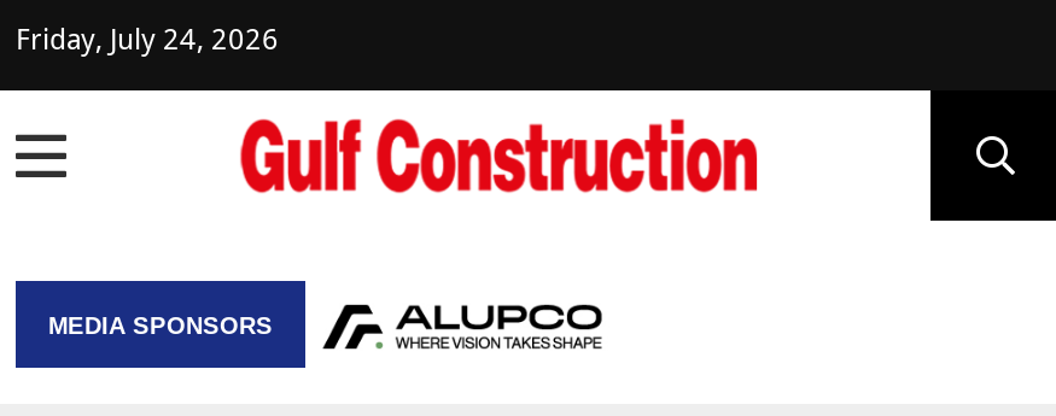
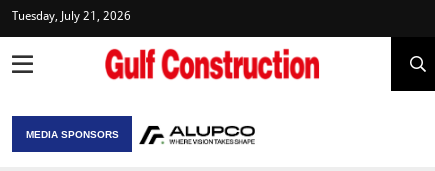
- Friday, July 24, 2026
+ Tuesday, July 21, 2026
